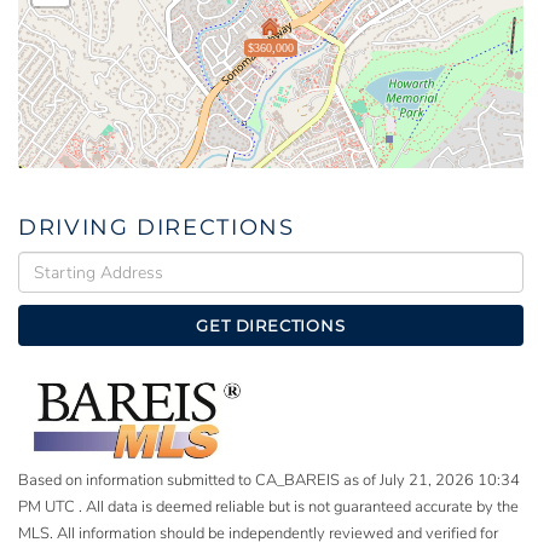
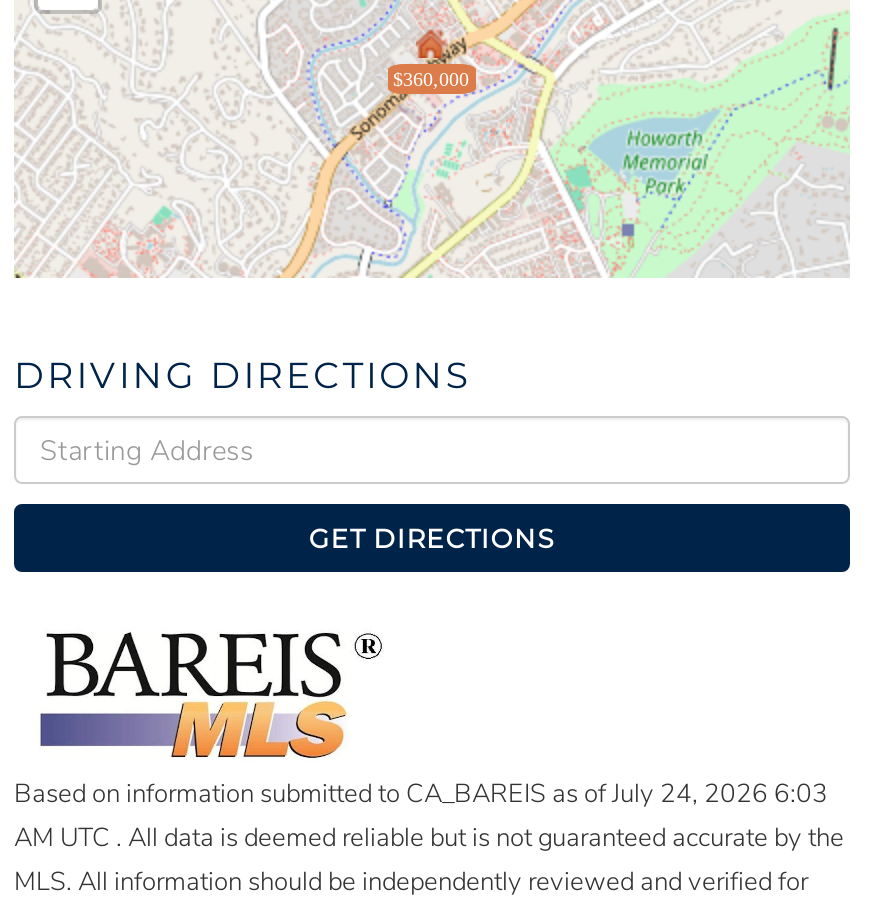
- Based on information submitted to CA_BAREIS as of July 21, 2026 10:34
+ Based on information submitted to CA_BAREIS as of July 24, 2026 6:03

- PM UTC . All data is deemed reliable but is not guaranteed accurate by the
+ AM UTC . All data is deemed reliable but is not guaranteed accurate by the
